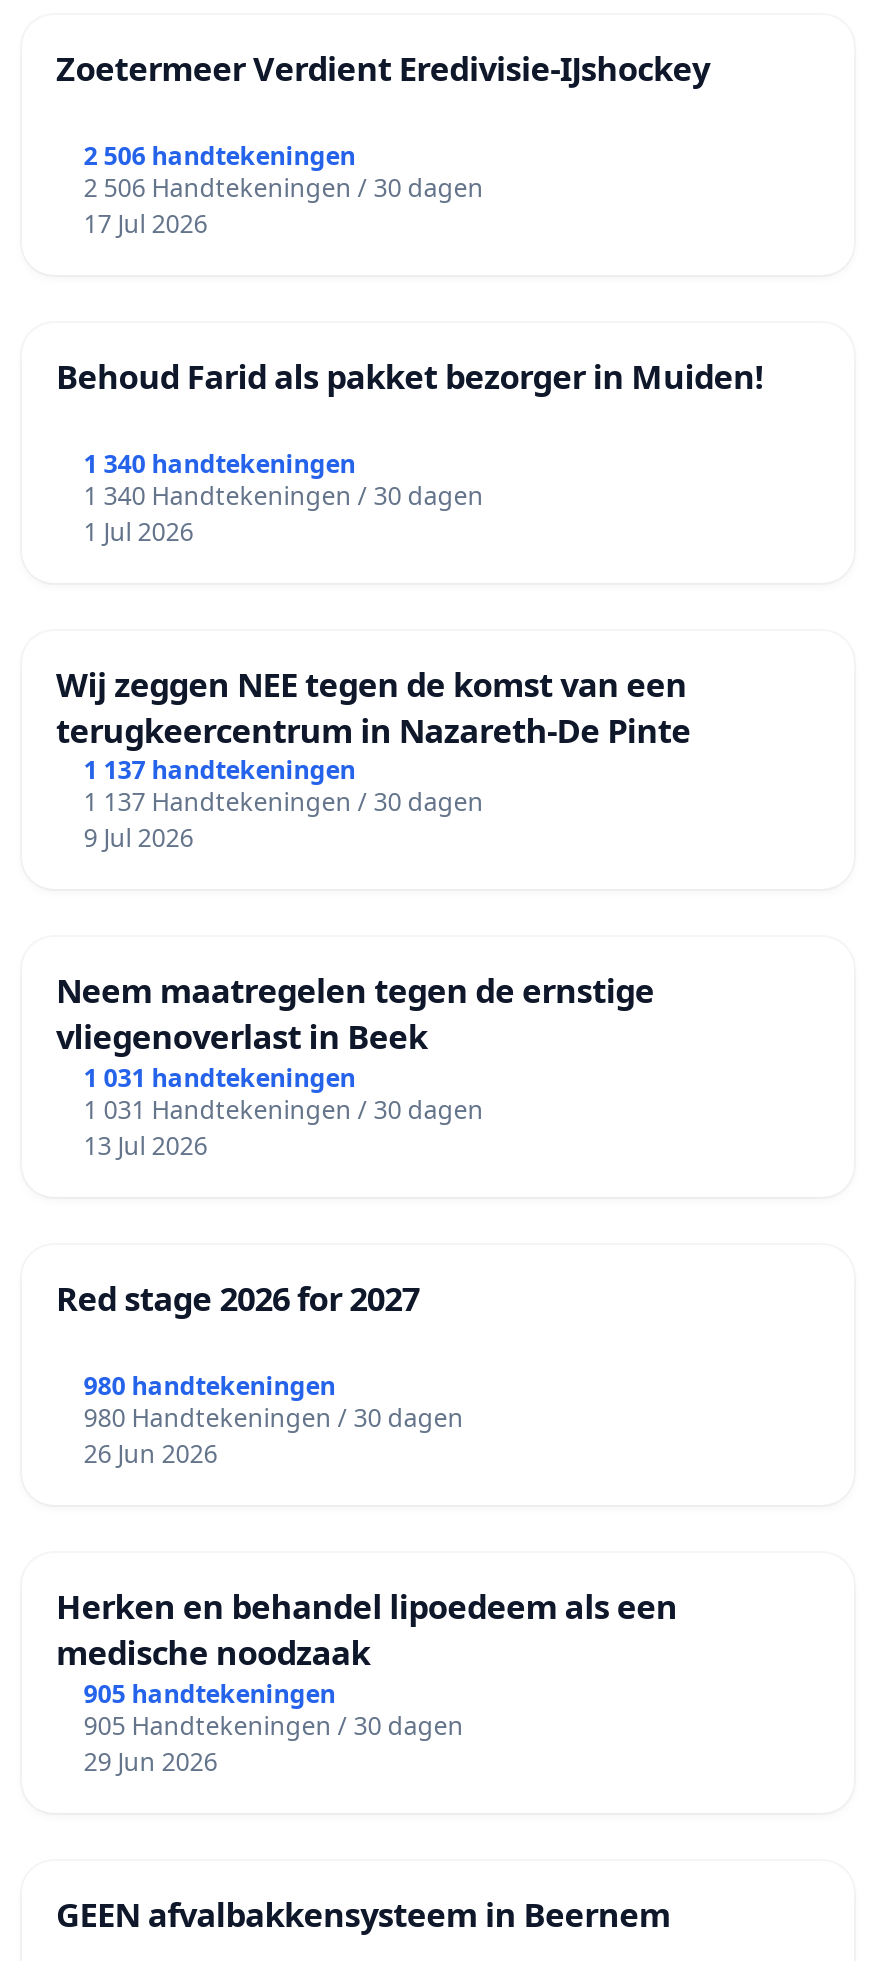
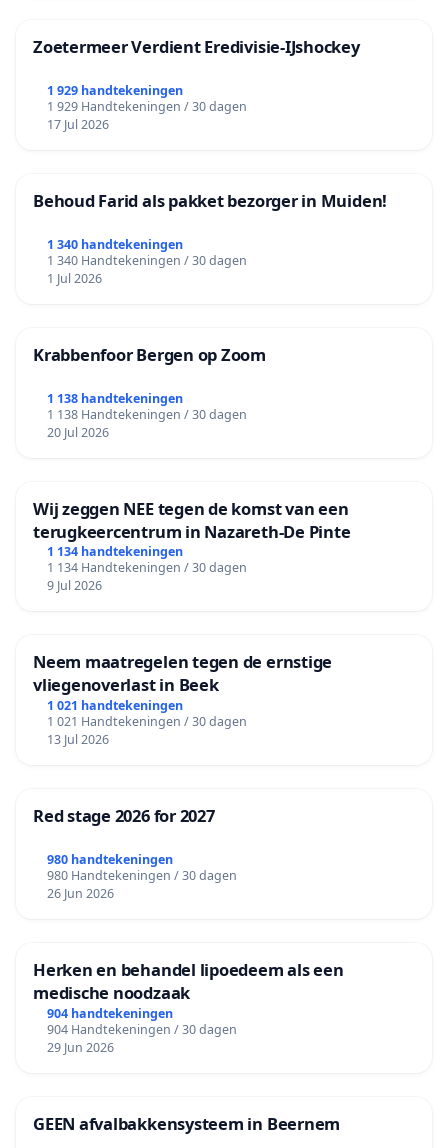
- 2 506 handtekeningen
+ 1 929 handtekeningen

- 2 506 Handtekeningen / 30 dagen
+ 1 929 Handtekeningen / 30 dagen

+ Krabbenfoor Bergen op Zoom
+ 1 138 handtekeningen
+ 1 138 Handtekeningen / 30 dagen
+ 20 Jul 2026

- 1 137 handtekeningen
+ 1 134 handtekeningen

- 1 137 Handtekeningen / 30 dagen
+ 1 134 Handtekeningen / 30 dagen

- 1 031 handtekeningen
+ 1 021 handtekeningen

- 1 031 Handtekeningen / 30 dagen
+ 1 021 Handtekeningen / 30 dagen

- 905 handtekeningen
+ 904 handtekeningen

- 905 Handtekeningen / 30 dagen
+ 904 Handtekeningen / 30 dagen
